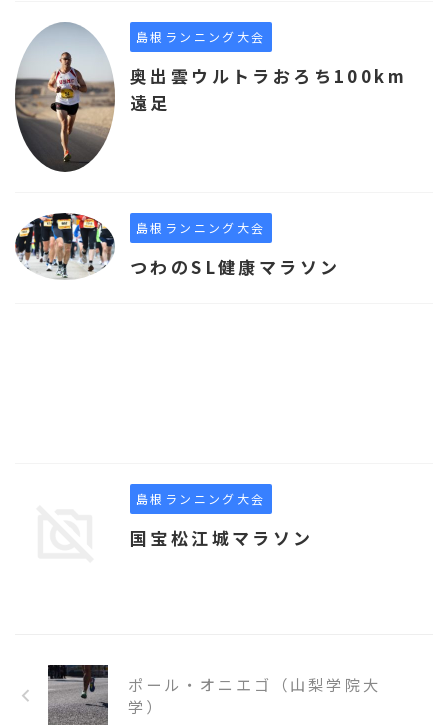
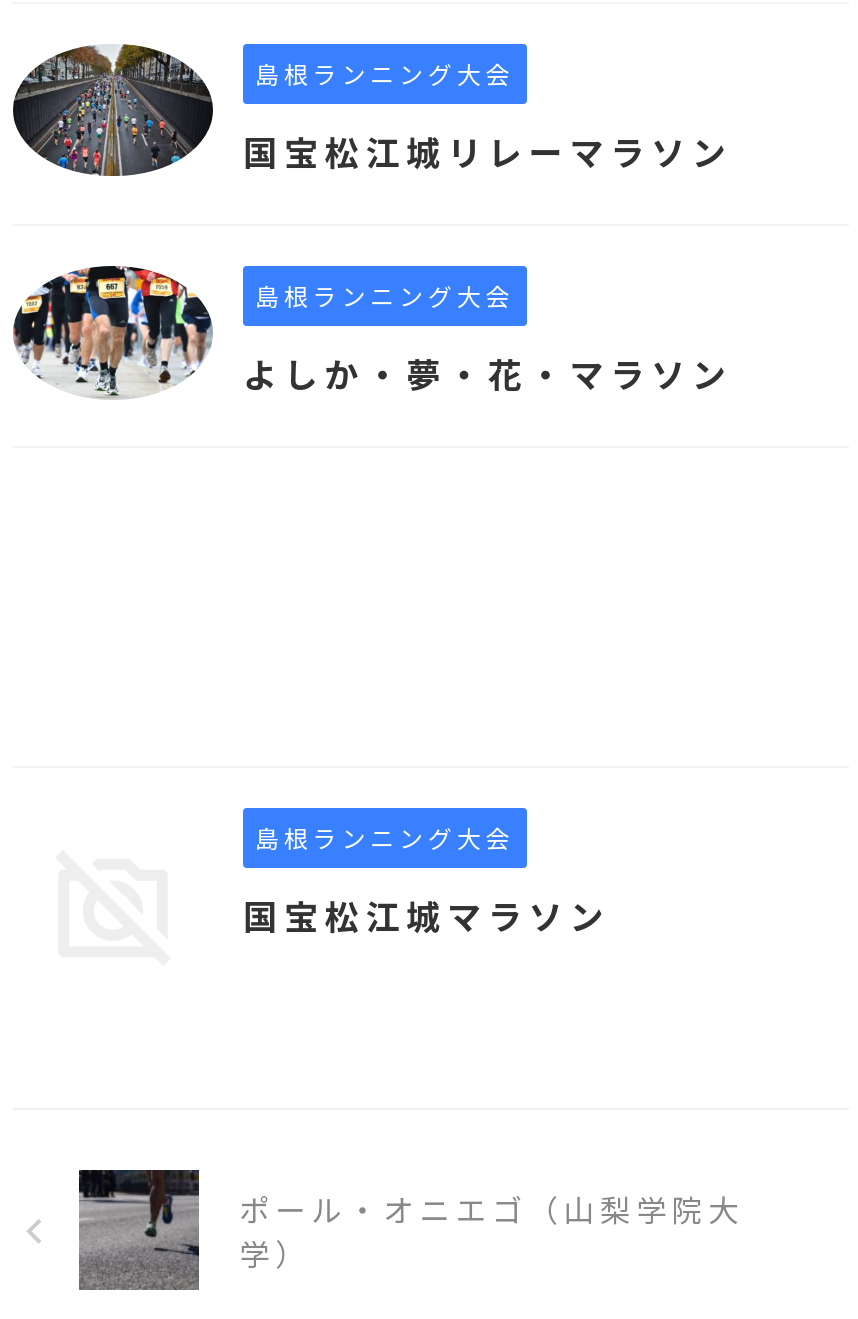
- [image]
- 奥出雲ウルトラおろち100km
- 遠足
+ [image]
+ 国宝松江城リレーマラソン

- つわのSL健康マラソン
+ よしか・夢・花・マラソン
